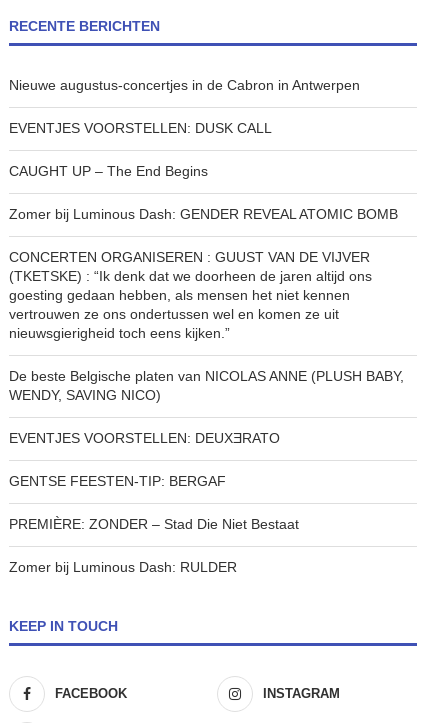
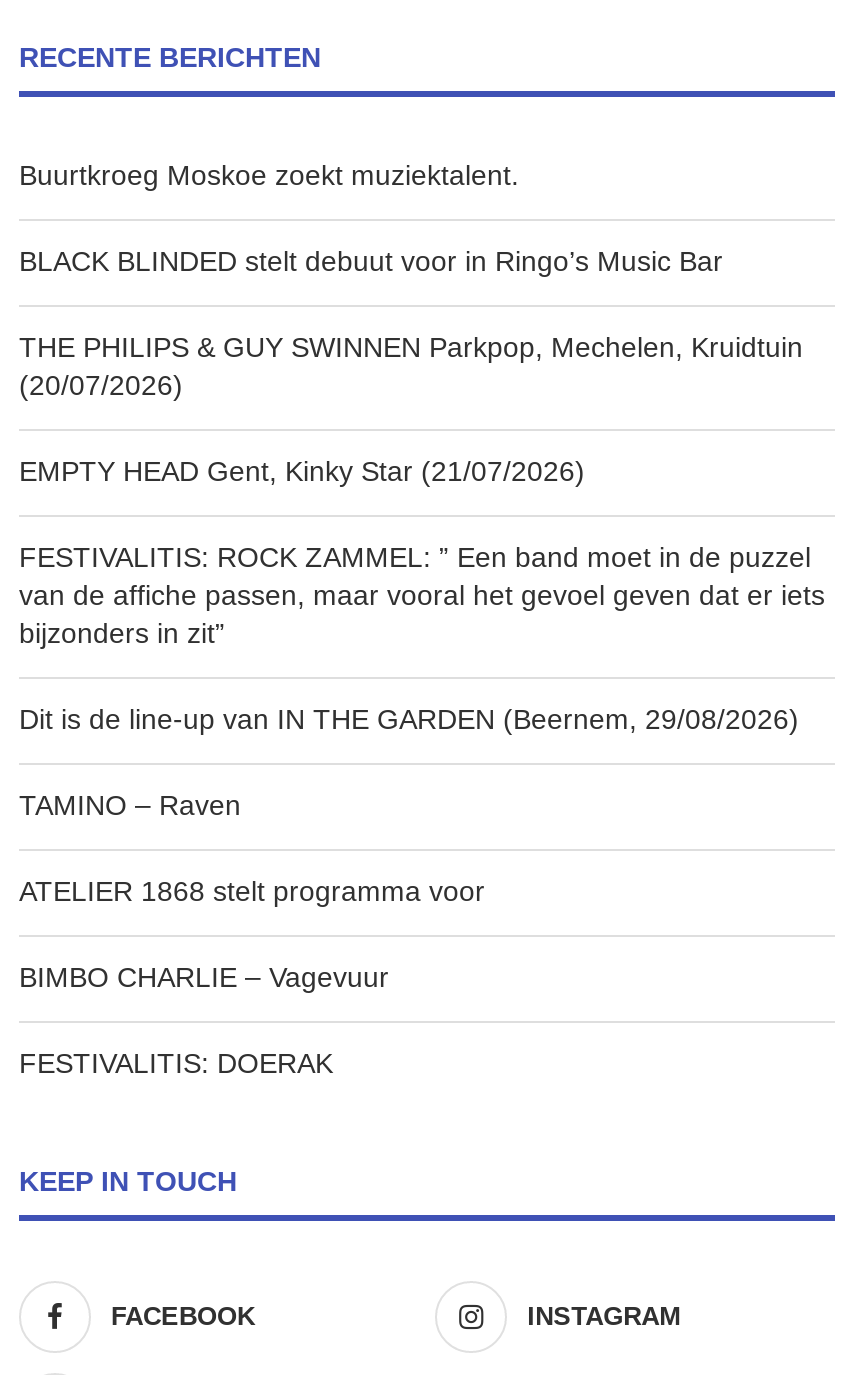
- Nieuwe augustus-concertjes in de Cabron in Antwerpen
+ Buurtkroeg Moskoe zoekt muziektalent.

- EVENTJES VOORSTELLEN: DUSK CALL
+ BLACK BLINDED stelt debuut voor in Ringo’s Music Bar

- CAUGHT UP – The End Begins
+ THE PHILIPS & GUY SWINNEN Parkpop, Mechelen, Kruidtuin
+ (20/07/2026)

- Zomer bij Luminous Dash: GENDER REVEAL ATOMIC BOMB
+ EMPTY HEAD Gent, Kinky Star (21/07/2026)

- CONCERTEN ORGANISEREN : GUUST VAN DE VIJVER
- (TKETSKE) : “Ik denk dat we doorheen de jaren altijd ons
- goesting gedaan hebben, als mensen het niet kennen
- vertrouwen ze ons ondertussen wel en komen ze uit
- nieuwsgierigheid toch eens kijken.”
+ FESTIVALITIS: ROCK ZAMMEL: ” Een band moet in de puzzel
+ van de affiche passen, maar vooral het gevoel geven dat er iets
+ bijzonders in zit”

- De beste Belgische platen van NICOLAS ANNE (PLUSH BABY,
- WENDY, SAVING NICO)
+ Dit is de line-up van IN THE GARDEN (Beernem, 29/08/2026)

- EVENTJES VOORSTELLEN: DEUXƎRATO
+ TAMINO – Raven

- GENTSE FEESTEN-TIP: BERGAF
+ ATELIER 1868 stelt programma voor

- PREMIÈRE: ZONDER – Stad Die Niet Bestaat
+ BIMBO CHARLIE – Vagevuur

- Zomer bij Luminous Dash: RULDER
+ FESTIVALITIS: DOERAK
